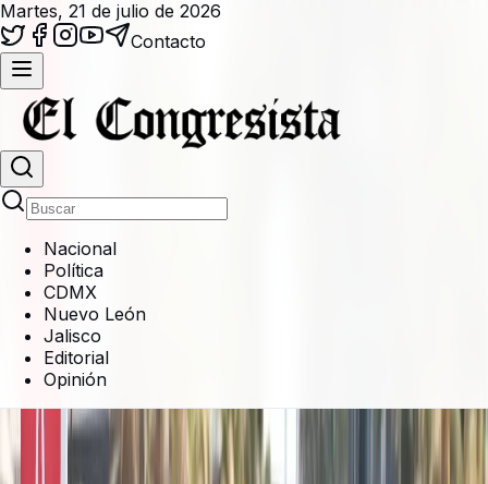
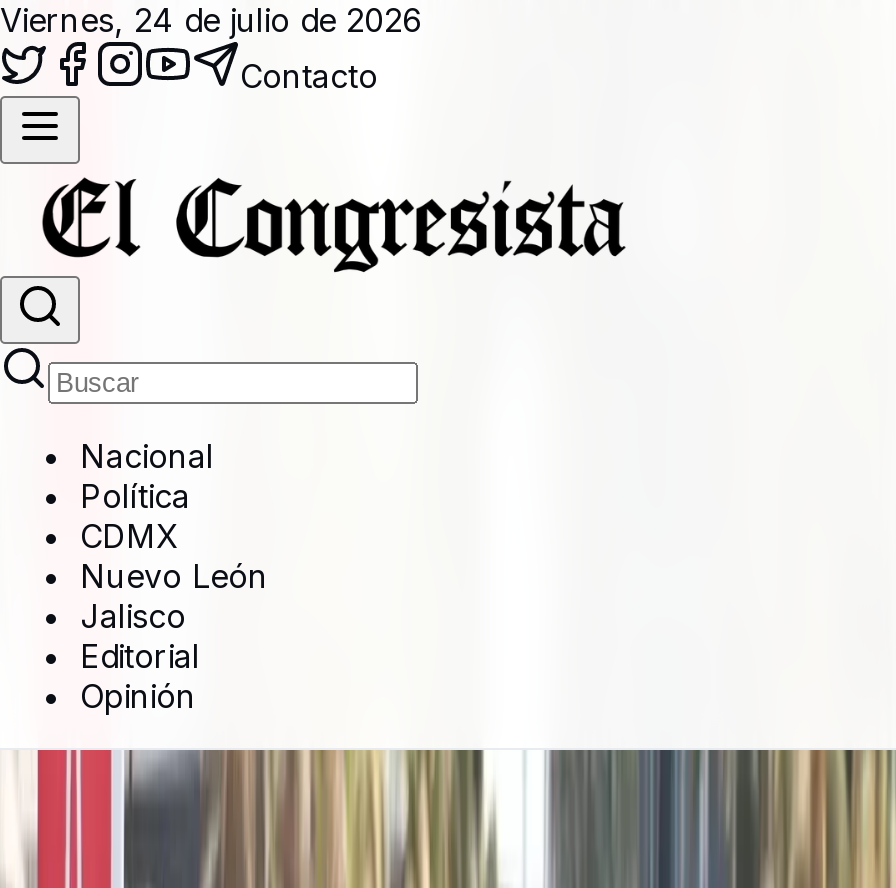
- Martes, 21 de julio de 2026
+ Viernes, 24 de julio de 2026
